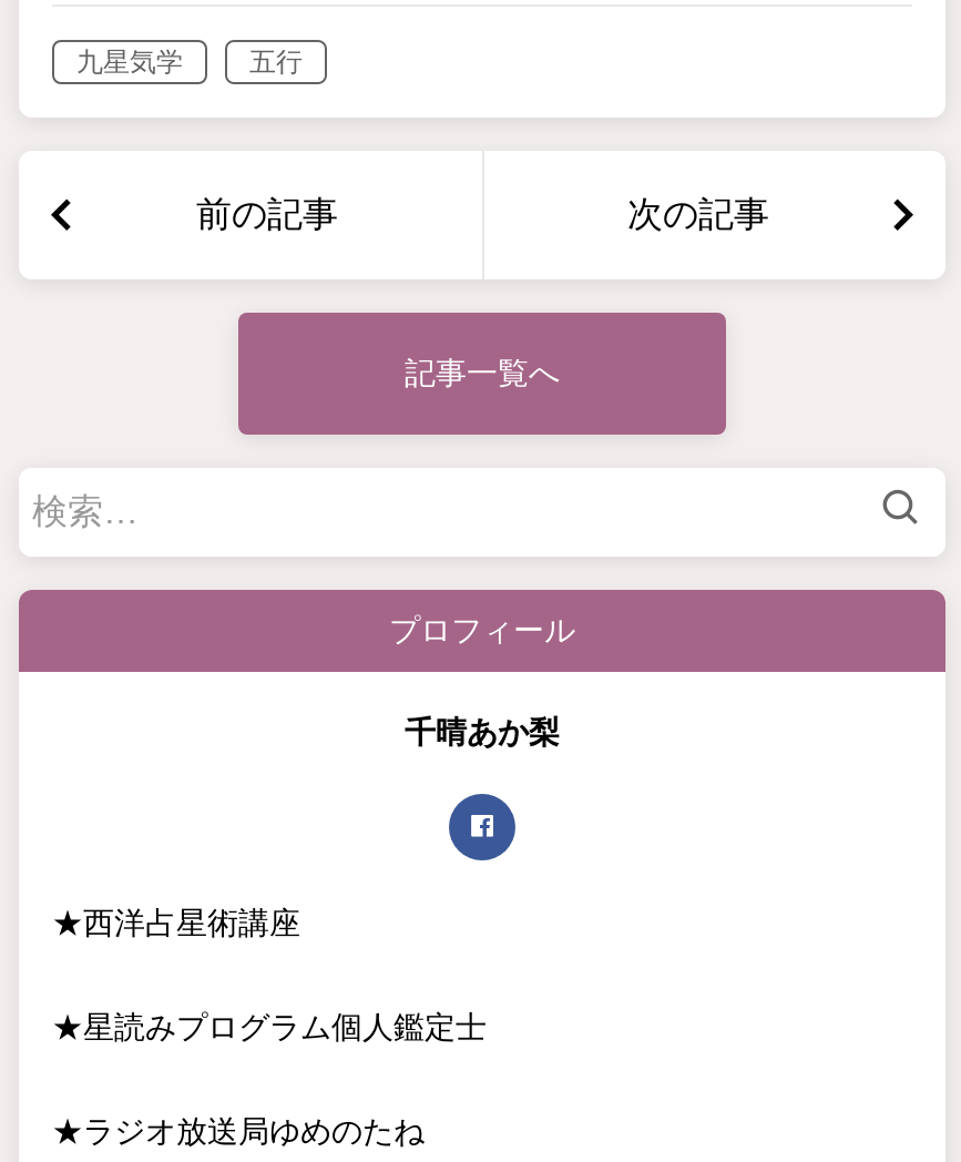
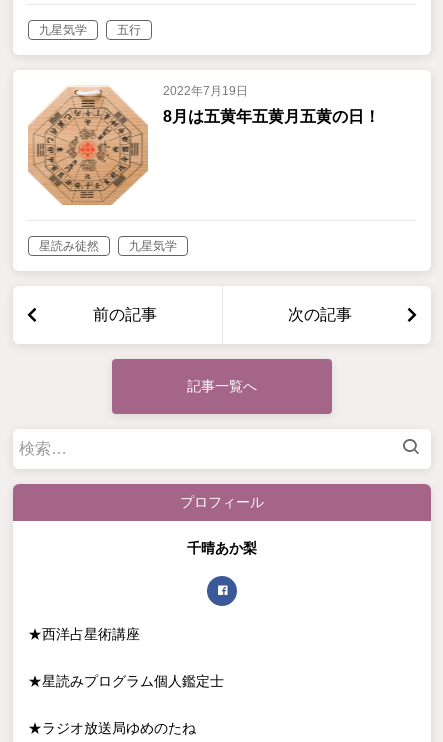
+ [image]
+ 2022年7月19日
+ 8月は五黄年五黄月五黄の日！

+ 星読み徒然
+ 九星気学
